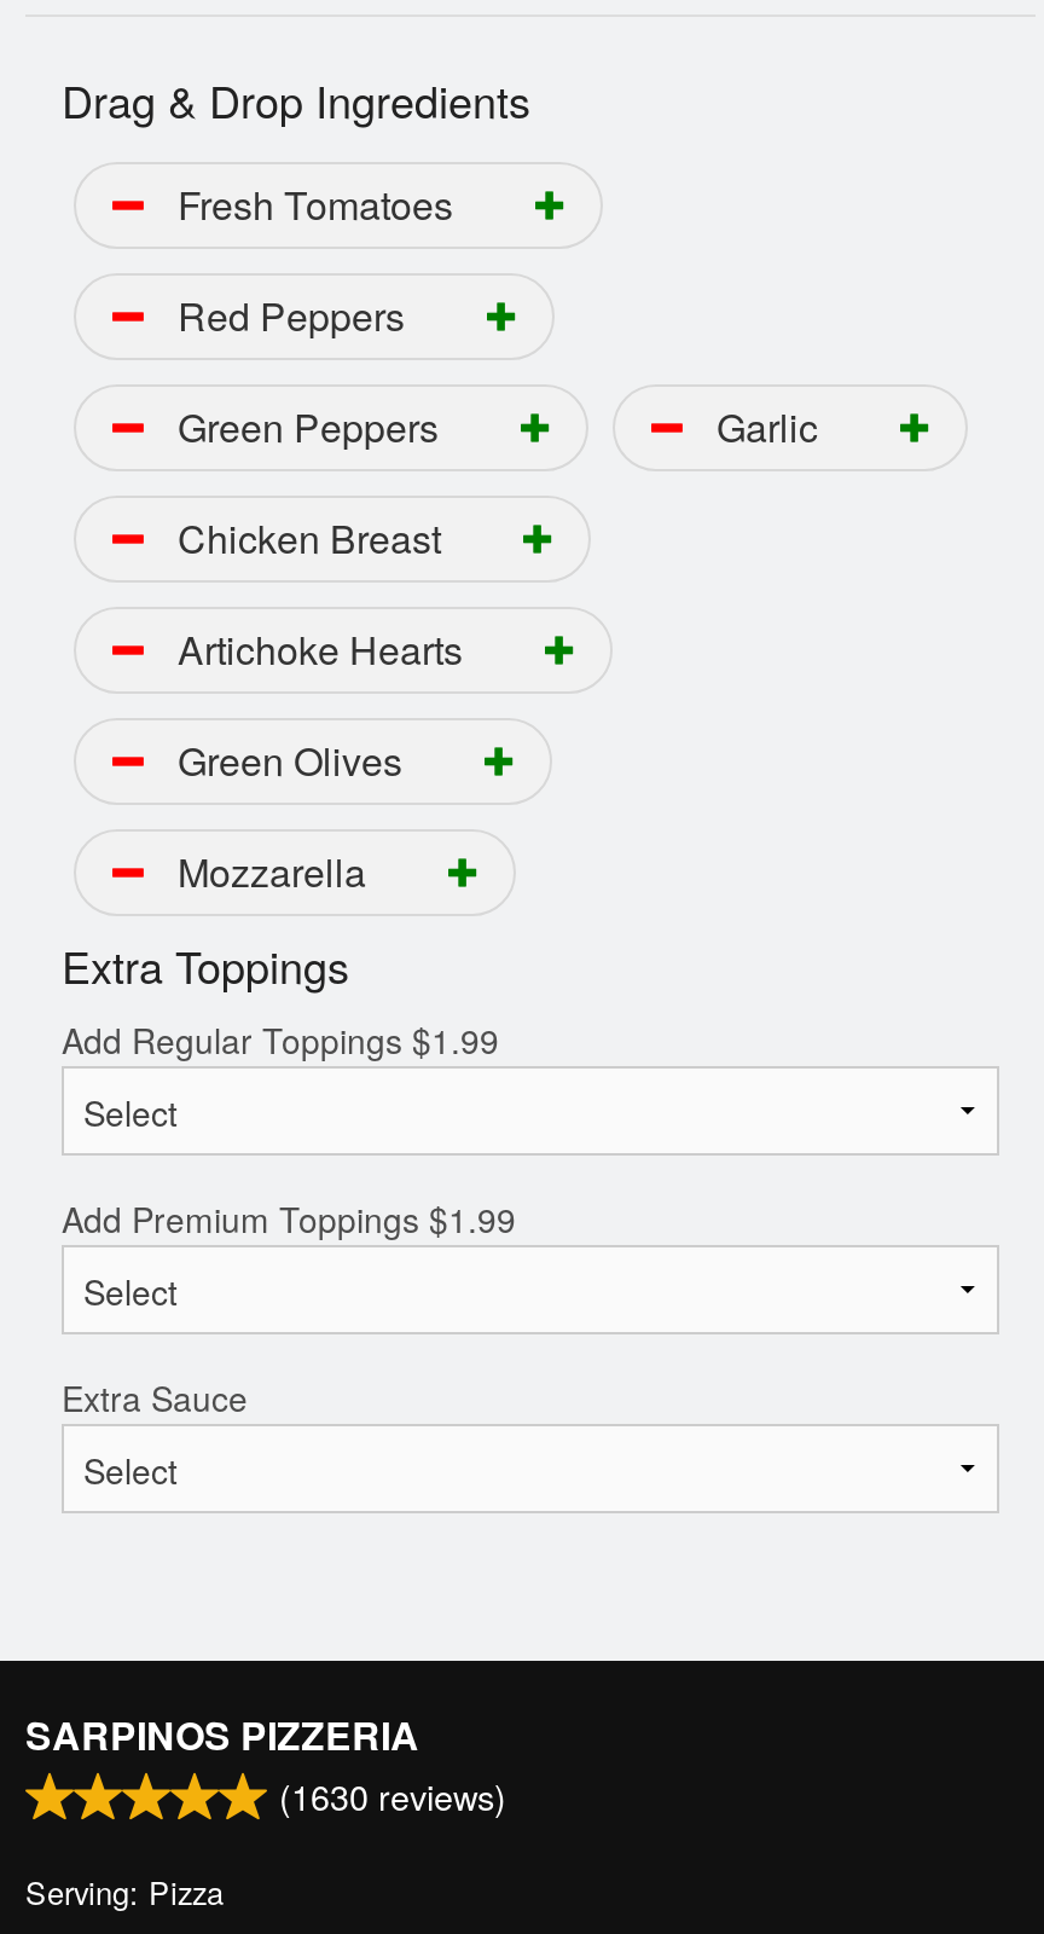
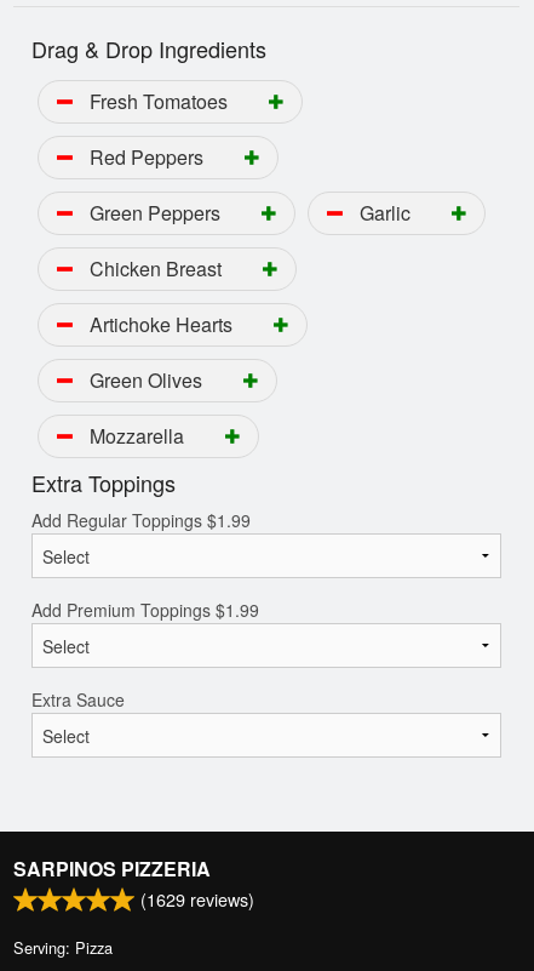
- (1630 reviews)
+ (1629 reviews)
